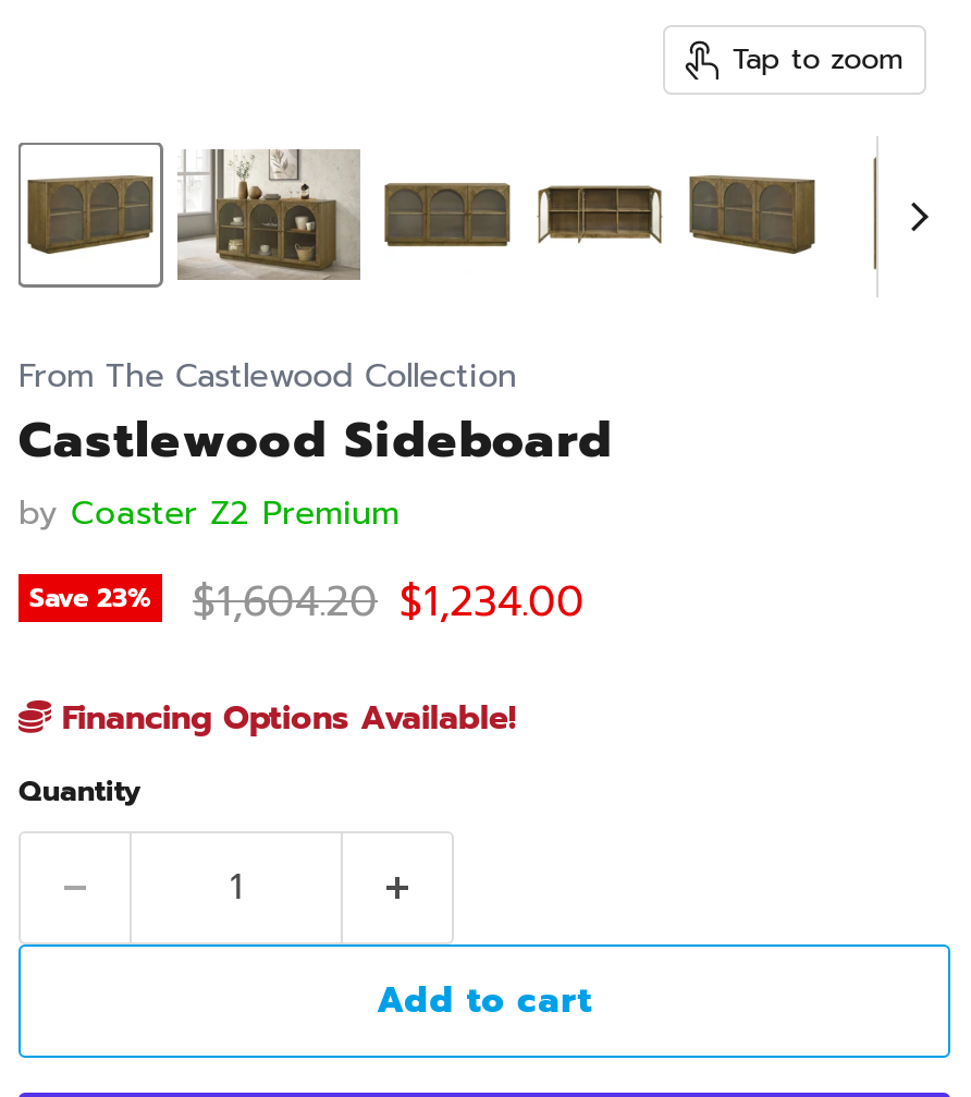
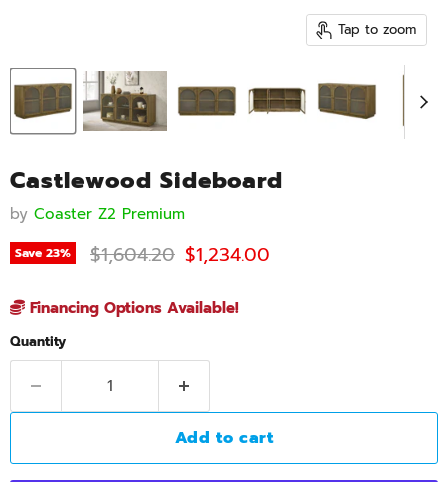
- From The Castlewood Collection
